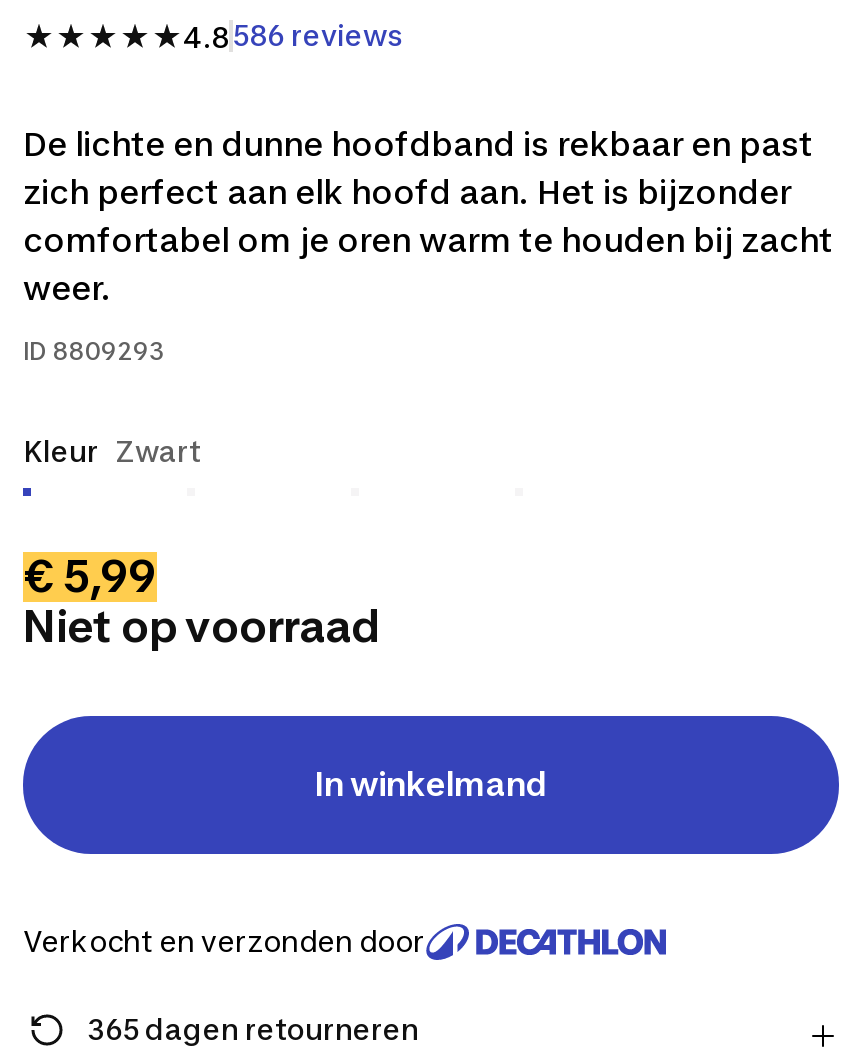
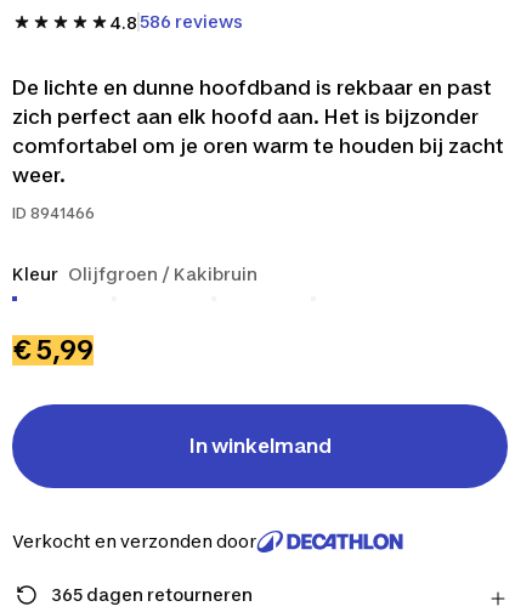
- ID 8809293
+ ID 8941466

- Kleur Zwart
+ Kleur Olijfgroen / Kakibruin

- Niet op voorraad
